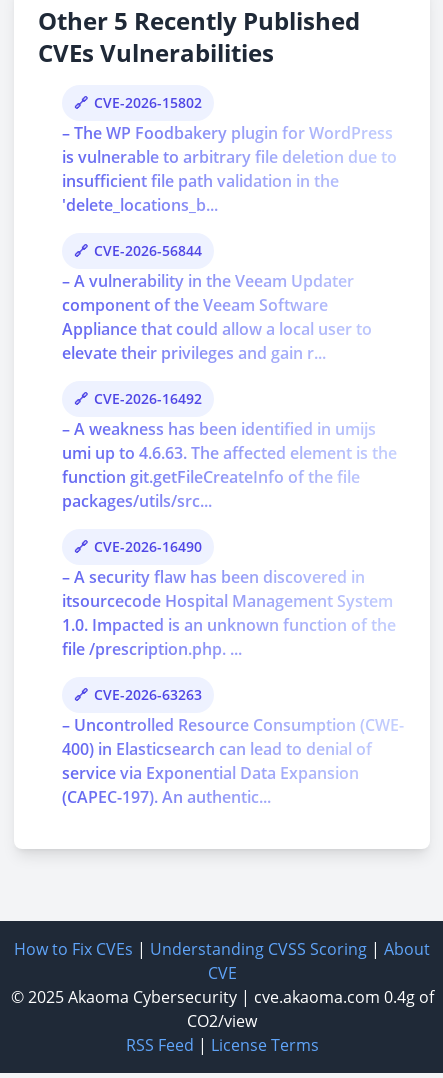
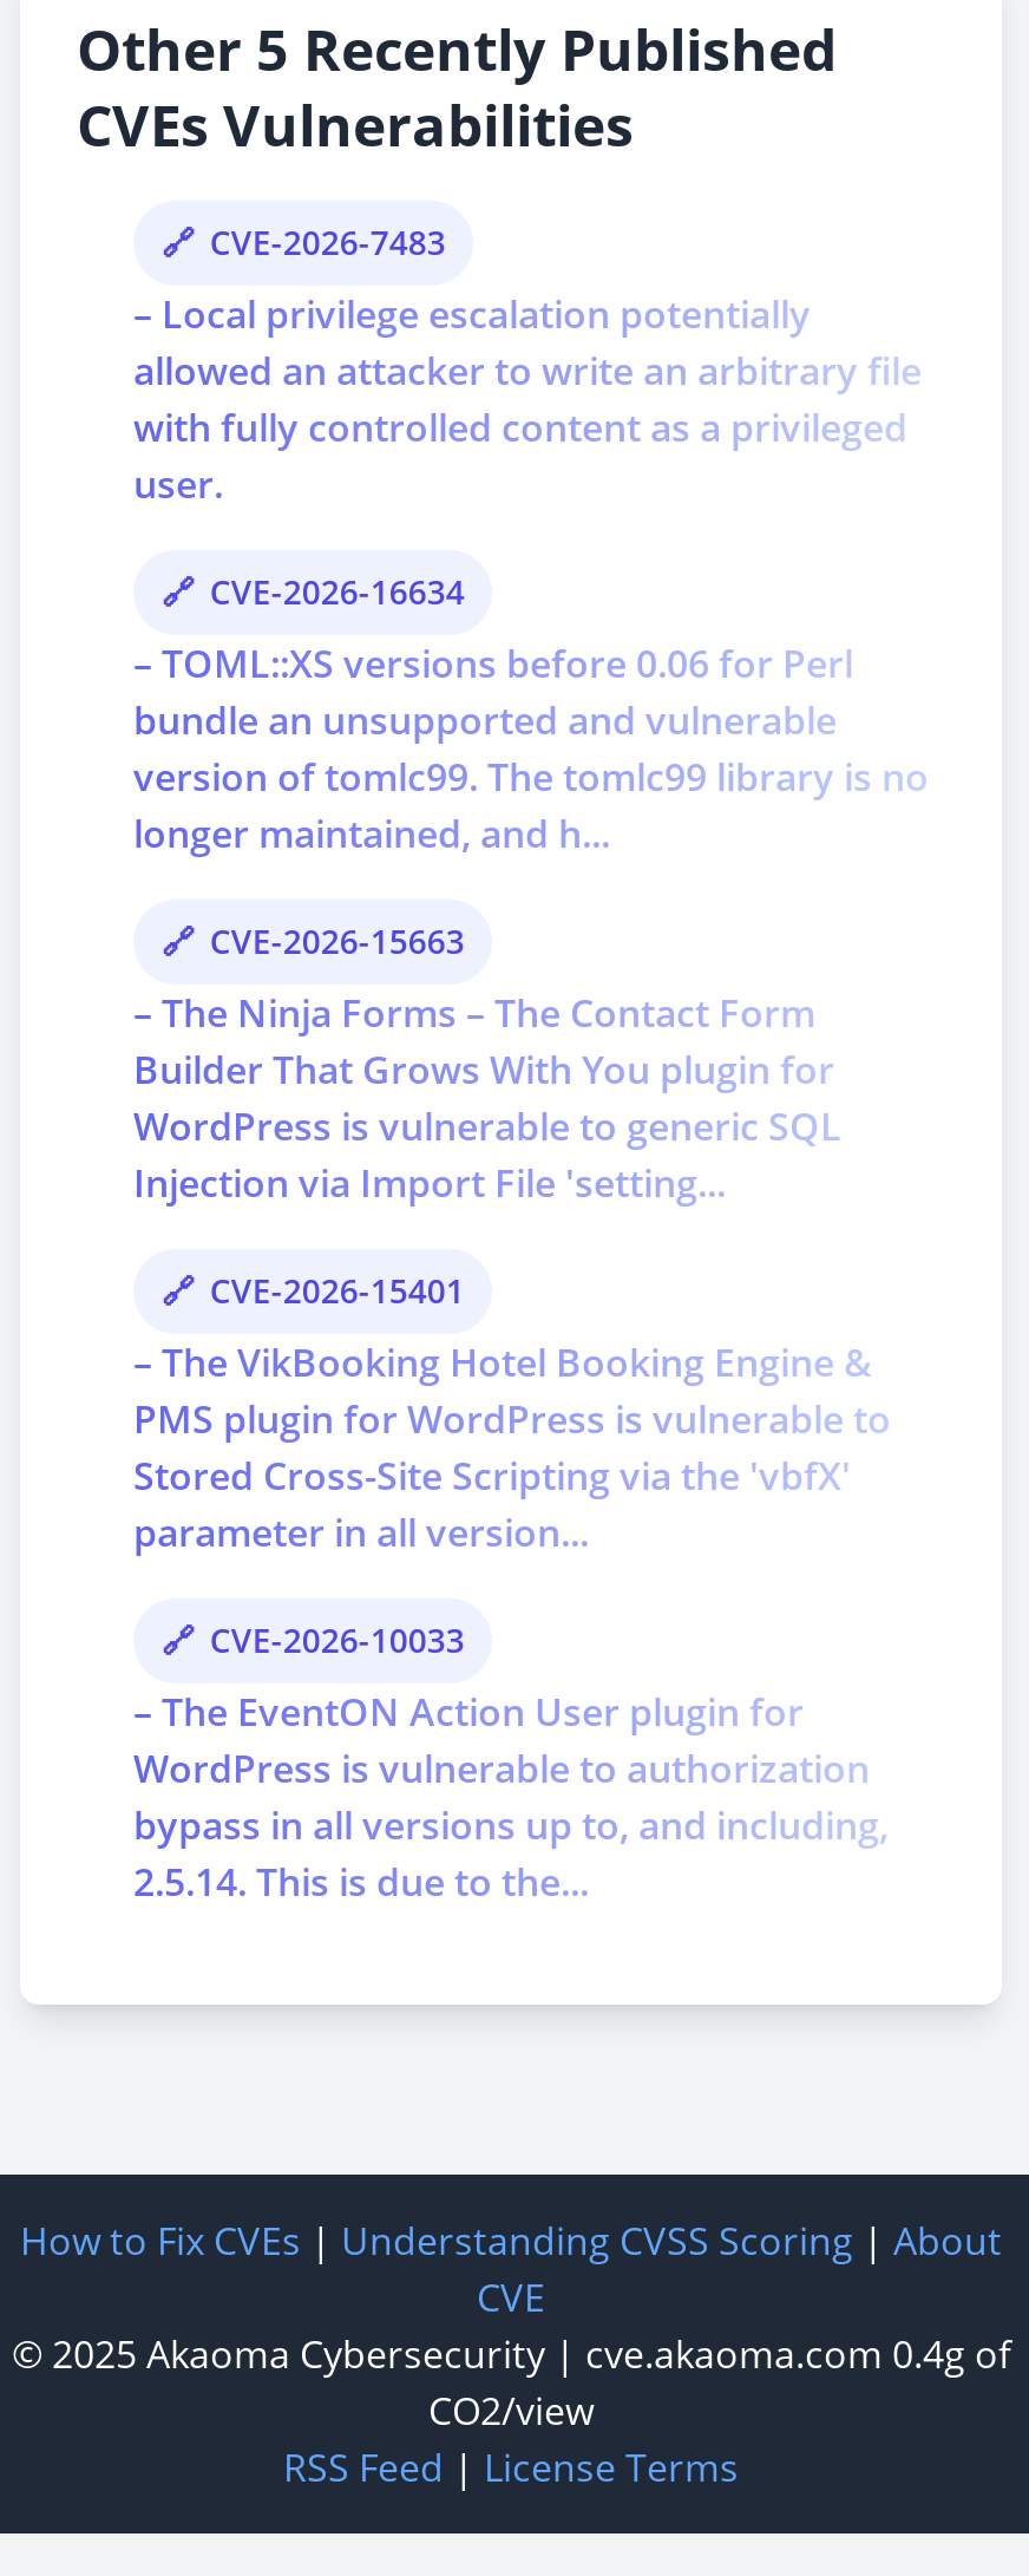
- CVE-2026-15802
+ CVE-2026-7483

- – The WP Foodbakery plugin for WordPress
- is vulnerable to arbitrary file deletion due to
- insufficient file path validation in the
- 'delete_locations_b...
+ – Local privilege escalation potentially
+ allowed an attacker to write an arbitrary file
+ with fully controlled content as a privileged
+ user.

- CVE-2026-56844
+ CVE-2026-16634

- – A vulnerability in the Veeam Updater
- component of the Veeam Software
- Appliance that could allow a local user to
- elevate their privileges and gain r...
+ – TOML::XS versions before 0.06 for Perl
+ bundle an unsupported and vulnerable
+ version of tomlc99. The tomlc99 library is no
+ longer maintained, and h...

- CVE-2026-16492
+ CVE-2026-15663

- – A weakness has been identified in umijs
- umi up to 4.6.63. The affected element is the
- function git.getFileCreateInfo of the file
- packages/utils/src...
+ – The Ninja Forms – The Contact Form
+ Builder That Grows With You plugin for
+ WordPress is vulnerable to generic SQL
+ Injection via Import File 'setting...

- CVE-2026-16490
+ CVE-2026-15401

- – A security flaw has been discovered in
- itsourcecode Hospital Management System
- 1.0. Impacted is an unknown function of the
- file /prescription.php. ...
+ – The VikBooking Hotel Booking Engine &
+ PMS plugin for WordPress is vulnerable to
+ Stored Cross-Site Scripting via the 'vbfX'
+ parameter in all version...

- CVE-2026-63263
+ CVE-2026-10033

- – Uncontrolled Resource Consumption (CWE-
- 400) in Elasticsearch can lead to denial of
- service via Exponential Data Expansion
- (CAPEC-197). An authentic...
+ – The EventON Action User plugin for
+ WordPress is vulnerable to authorization
+ bypass in all versions up to, and including,
+ 2.5.14. This is due to the...
